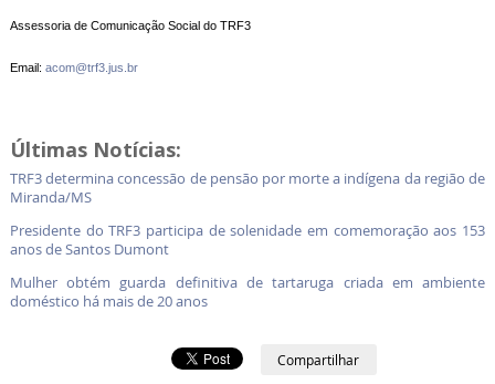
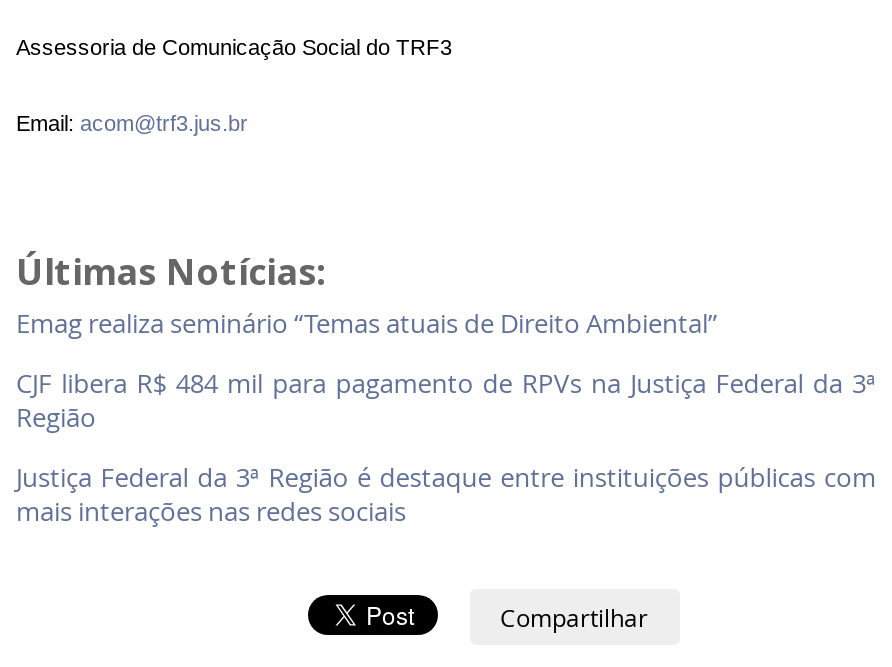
- TRF3 determina concessão de pensão por morte a indígena da região de
- Miranda/MS
+ Emag realiza seminário “Temas atuais de Direito Ambiental”

- Presidente do TRF3 participa de solenidade em comemoração aos 153
- anos de Santos Dumont
+ CJF libera R$ 484 mil para pagamento de RPVs na Justiça Federal da 3ª
+ Região

- Mulher obtém guarda definitiva de tartaruga criada em ambiente
- doméstico há mais de 20 anos
+ Justiça Federal da 3ª Região é destaque entre instituições públicas com
+ mais interações nas redes sociais
